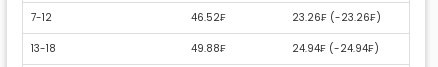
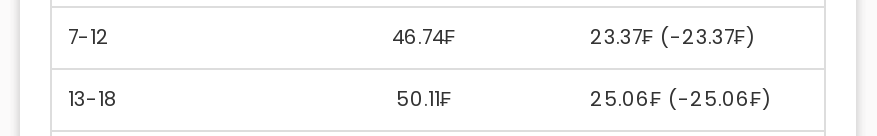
- 46.52₣
+ 46.74₣

- 23.26₣ (-23.26₣)
+ 23.37₣ (-23.37₣)

- 49.88₣
+ 50.11₣

- 24.94₣ (-24.94₣)
+ 25.06₣ (-25.06₣)
